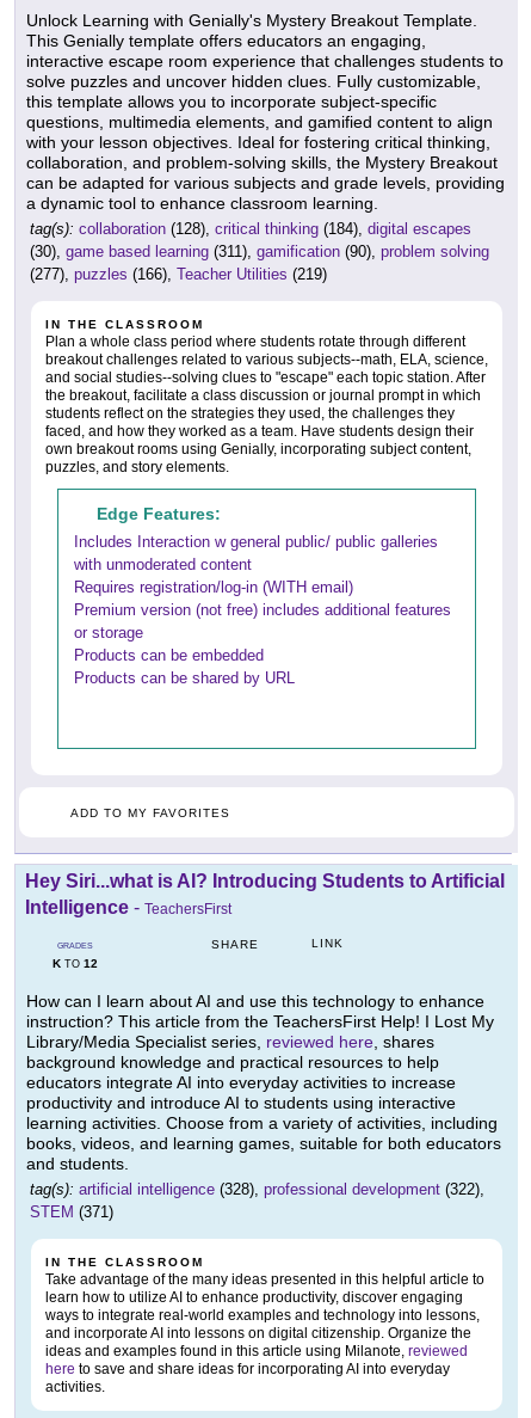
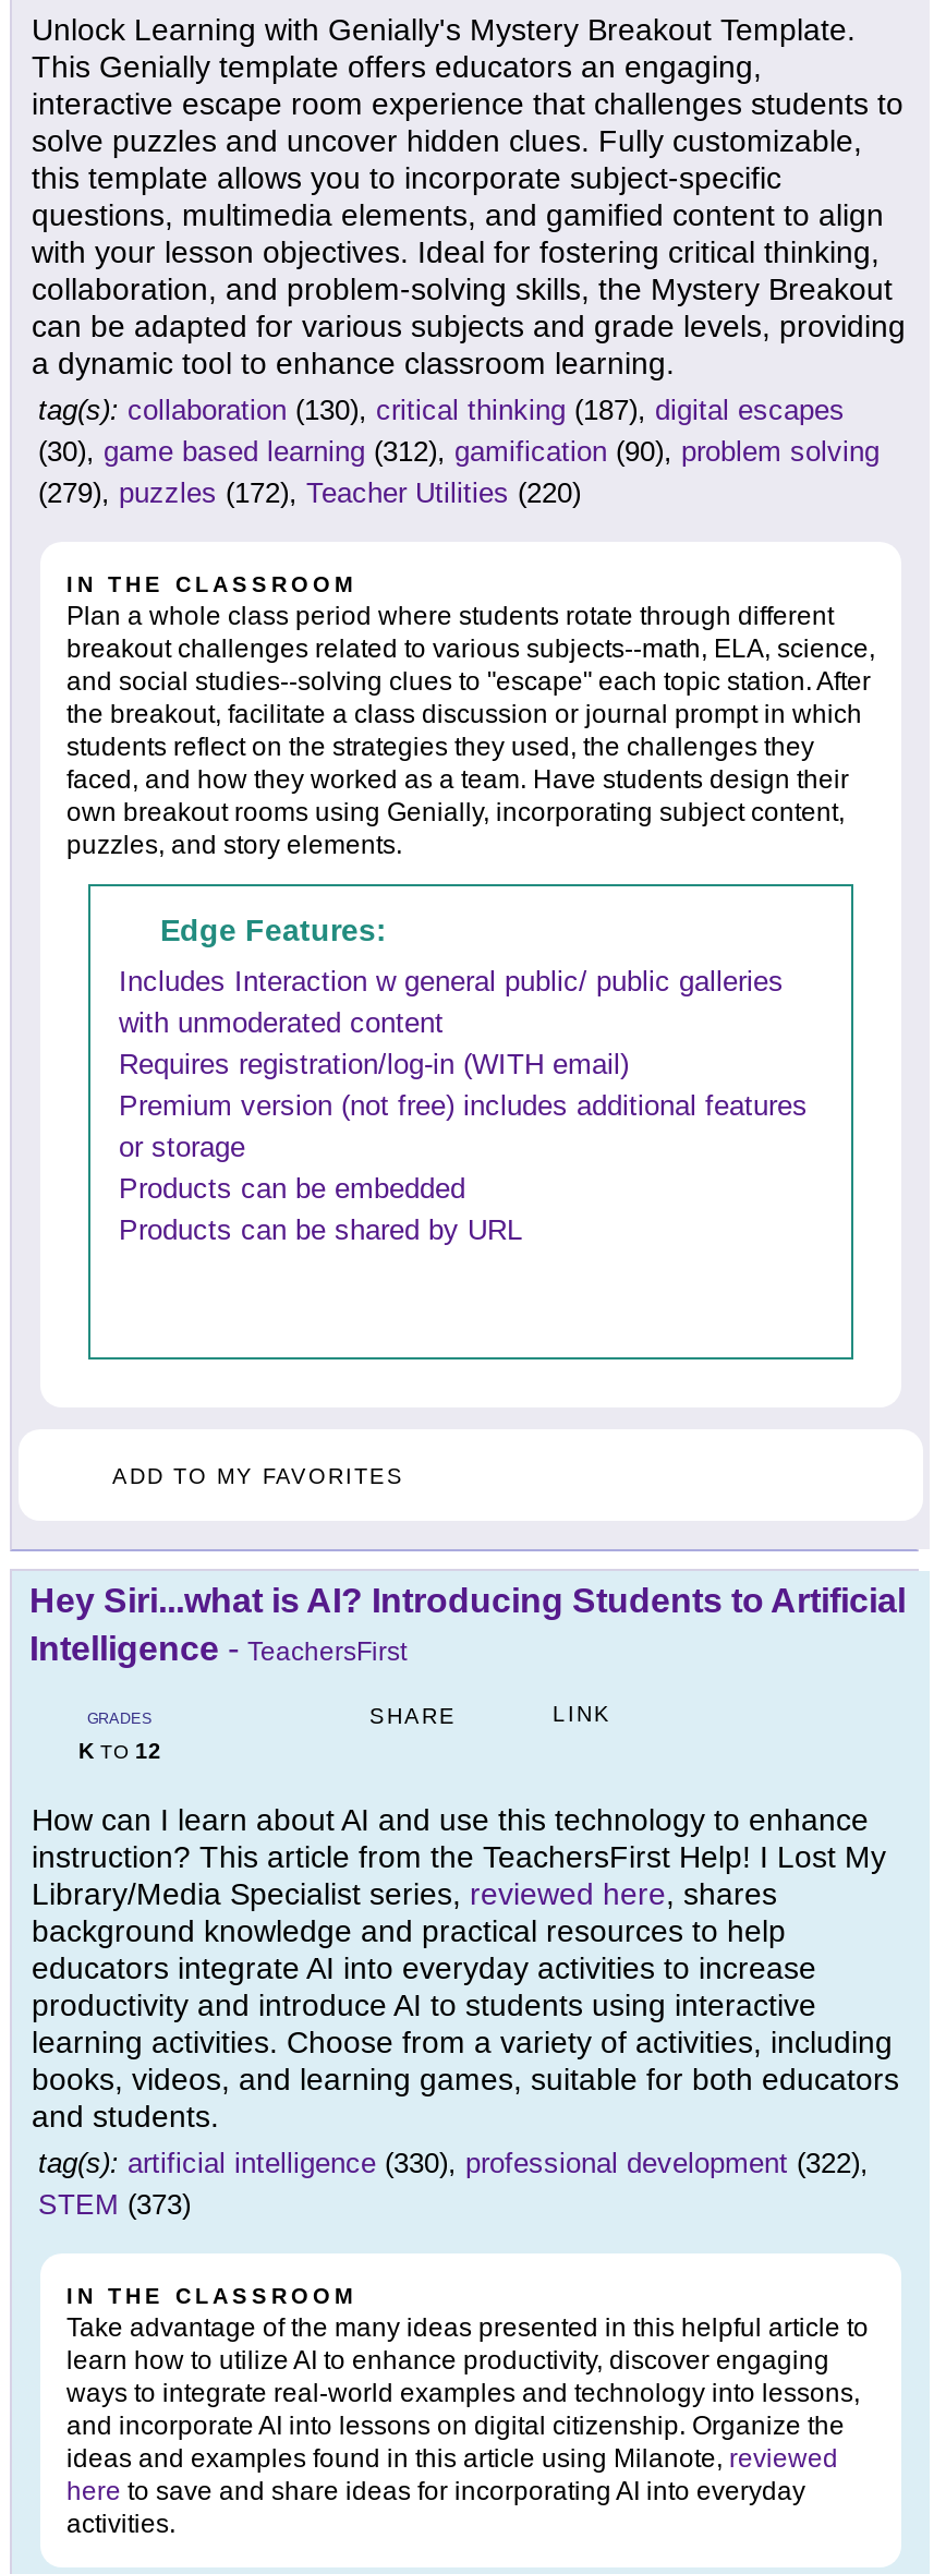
- tag(s): collaboration (128), critical thinking (184), digital escapes
+ tag(s): collaboration (130), critical thinking (187), digital escapes

- (30), game based learning (311), gamification (90), problem solving
+ (30), game based learning (312), gamification (90), problem solving

- (277), puzzles (166), Teacher Utilities (219)
+ (279), puzzles (172), Teacher Utilities (220)

- tag(s): artificial intelligence (328), professional development (322),
+ tag(s): artificial intelligence (330), professional development (322),

- STEM (371)
+ STEM (373)
